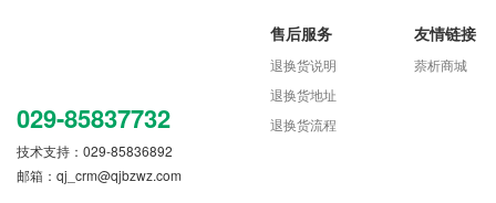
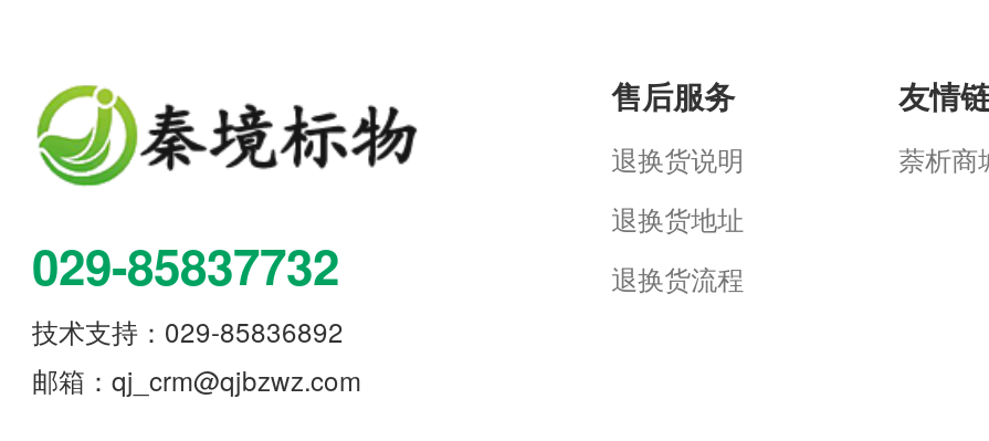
+ [image]
